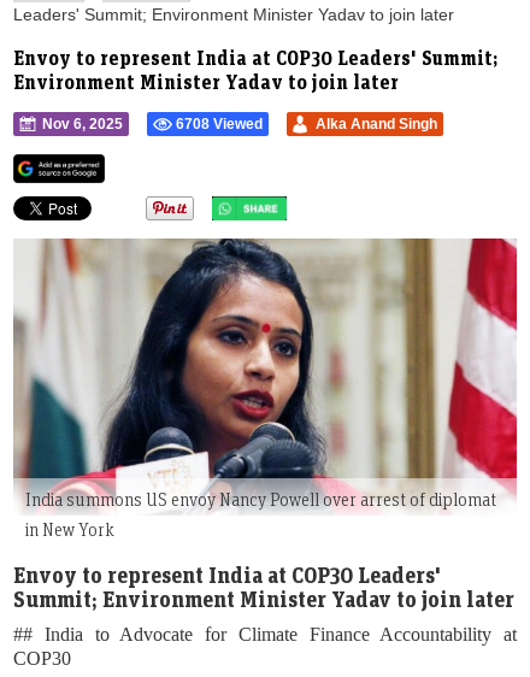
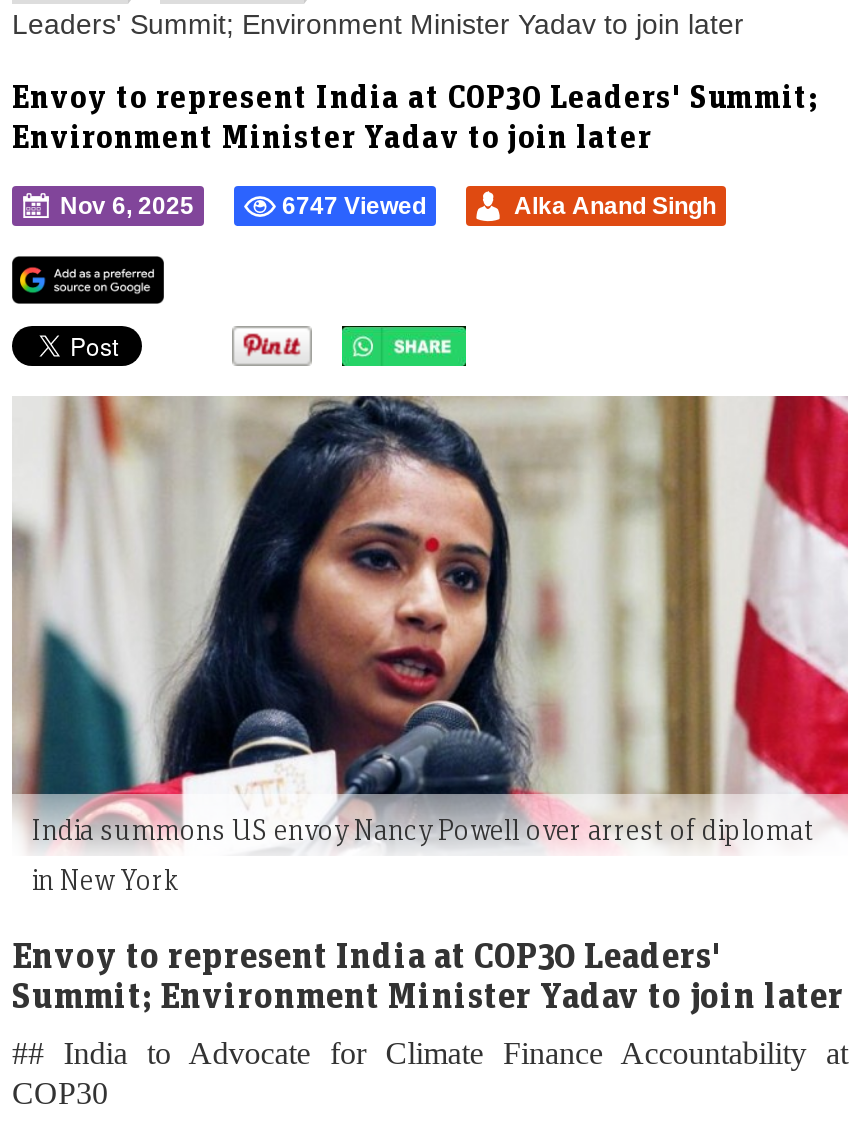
- 6708 Viewed
+ 6747 Viewed
